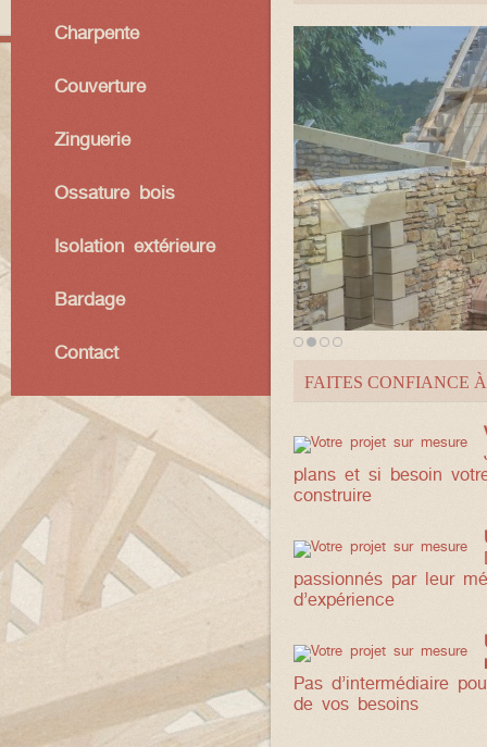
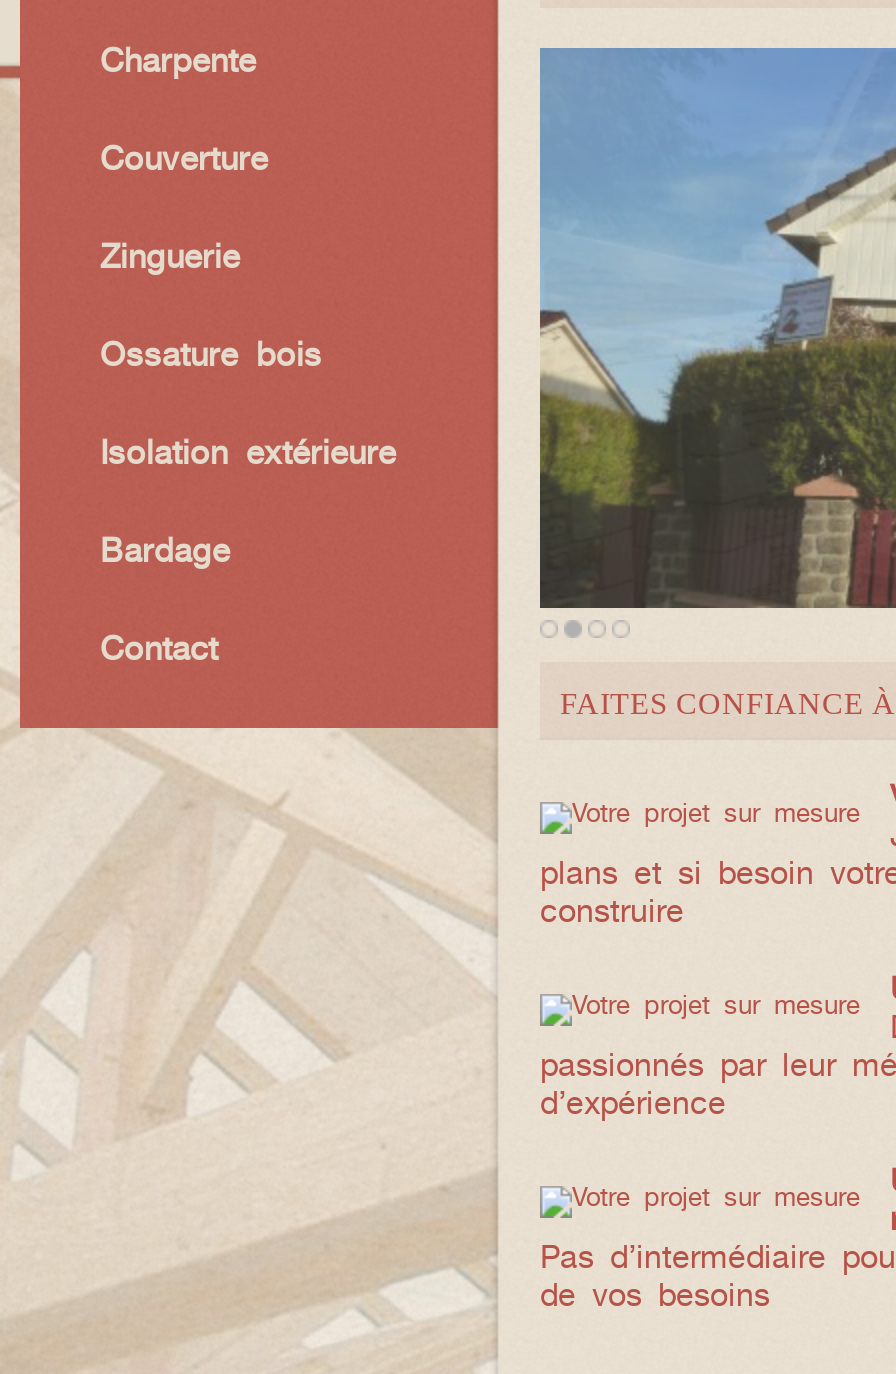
- [image]
+ [image]
